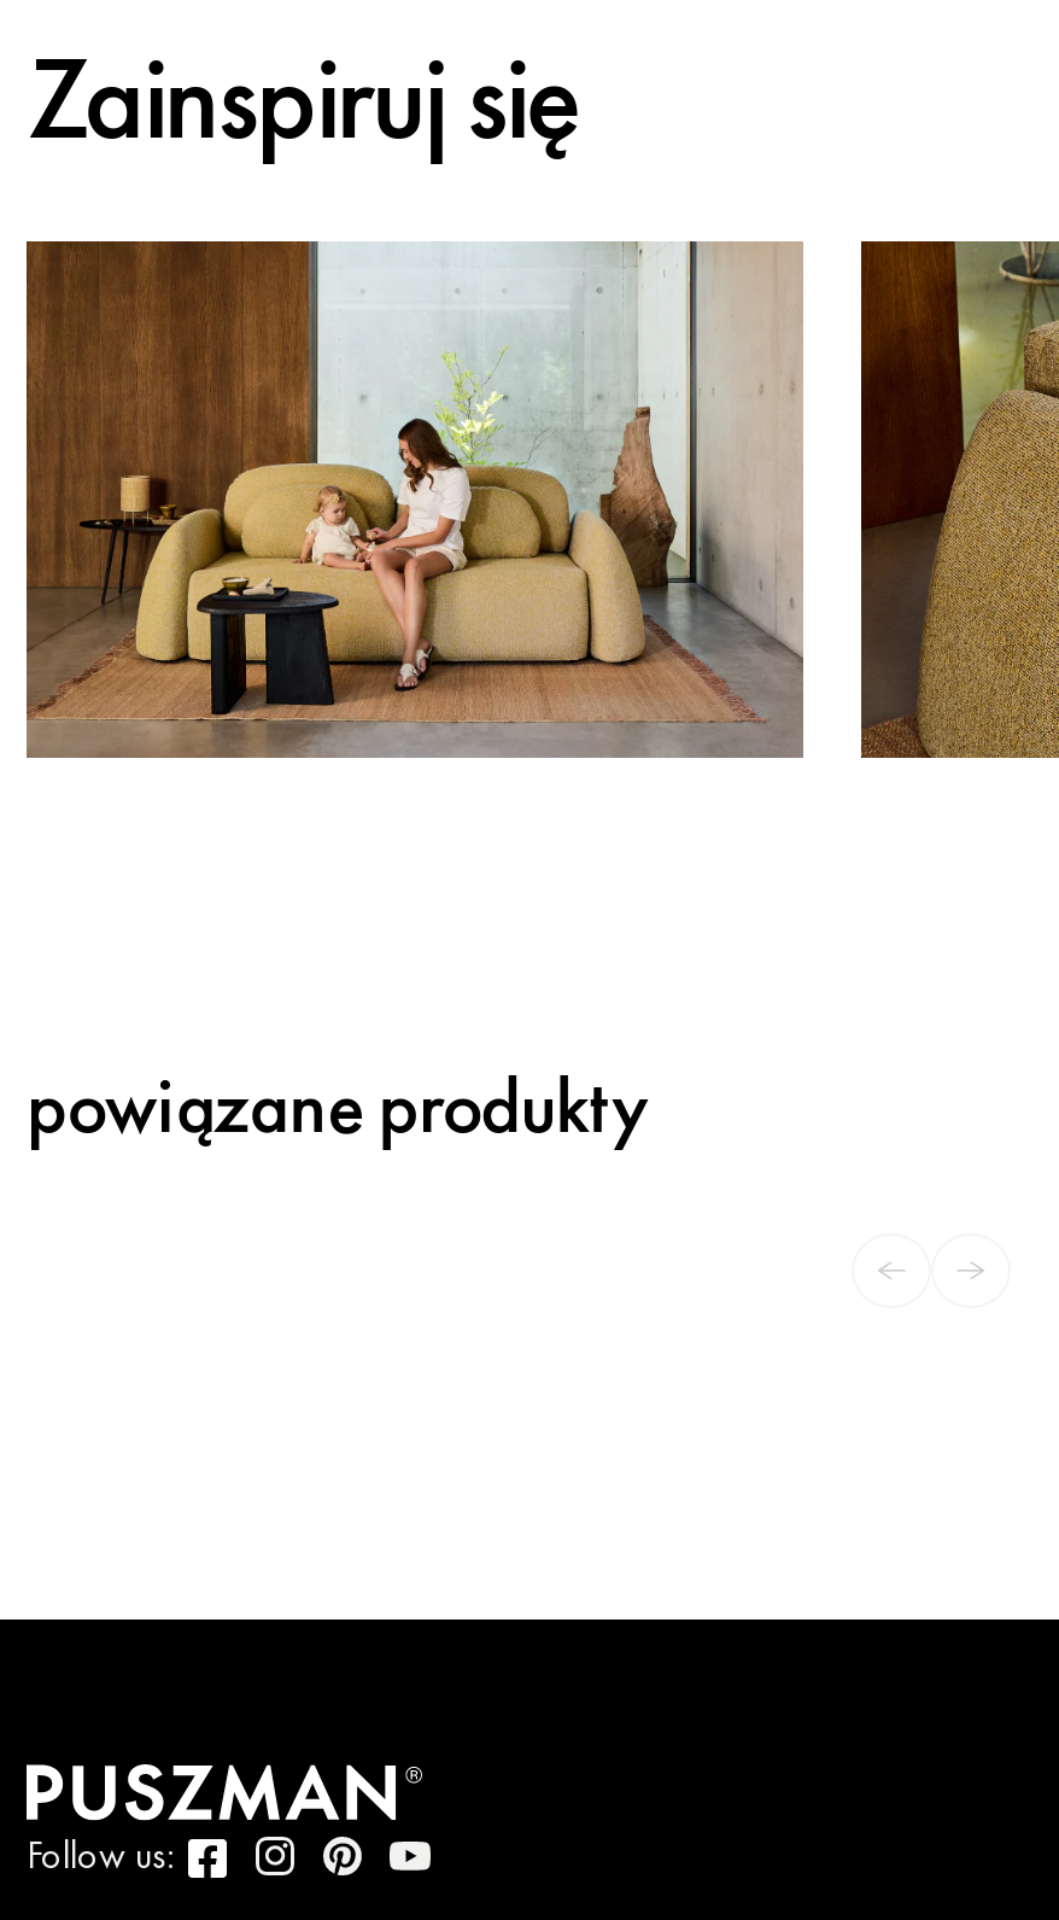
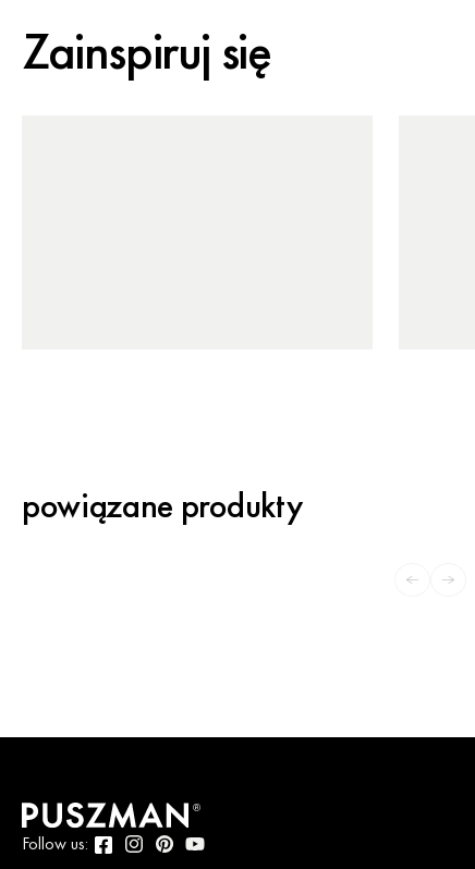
- [image]

- [image]
